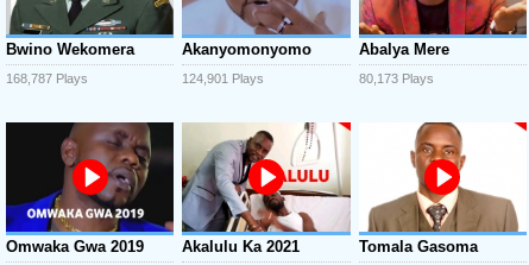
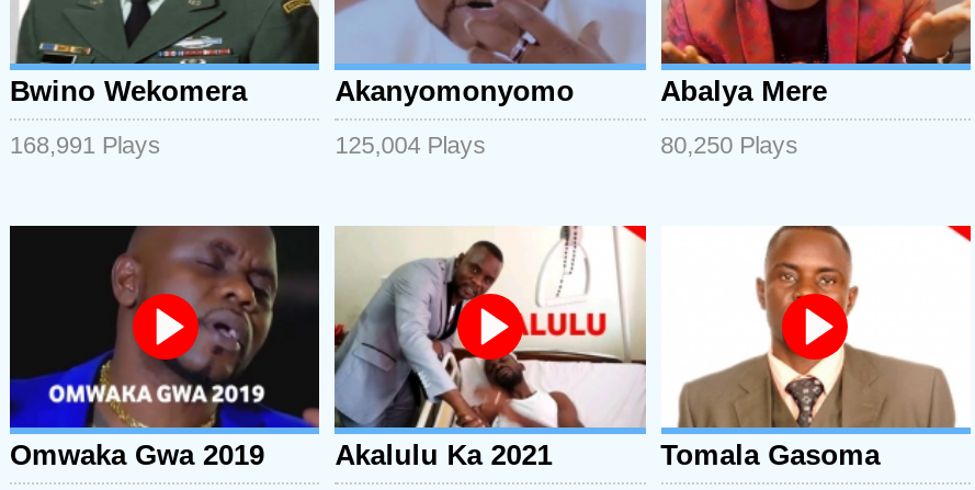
- 168,787 Plays
+ 168,991 Plays

- 124,901 Plays
+ 125,004 Plays

- 80,173 Plays
+ 80,250 Plays
